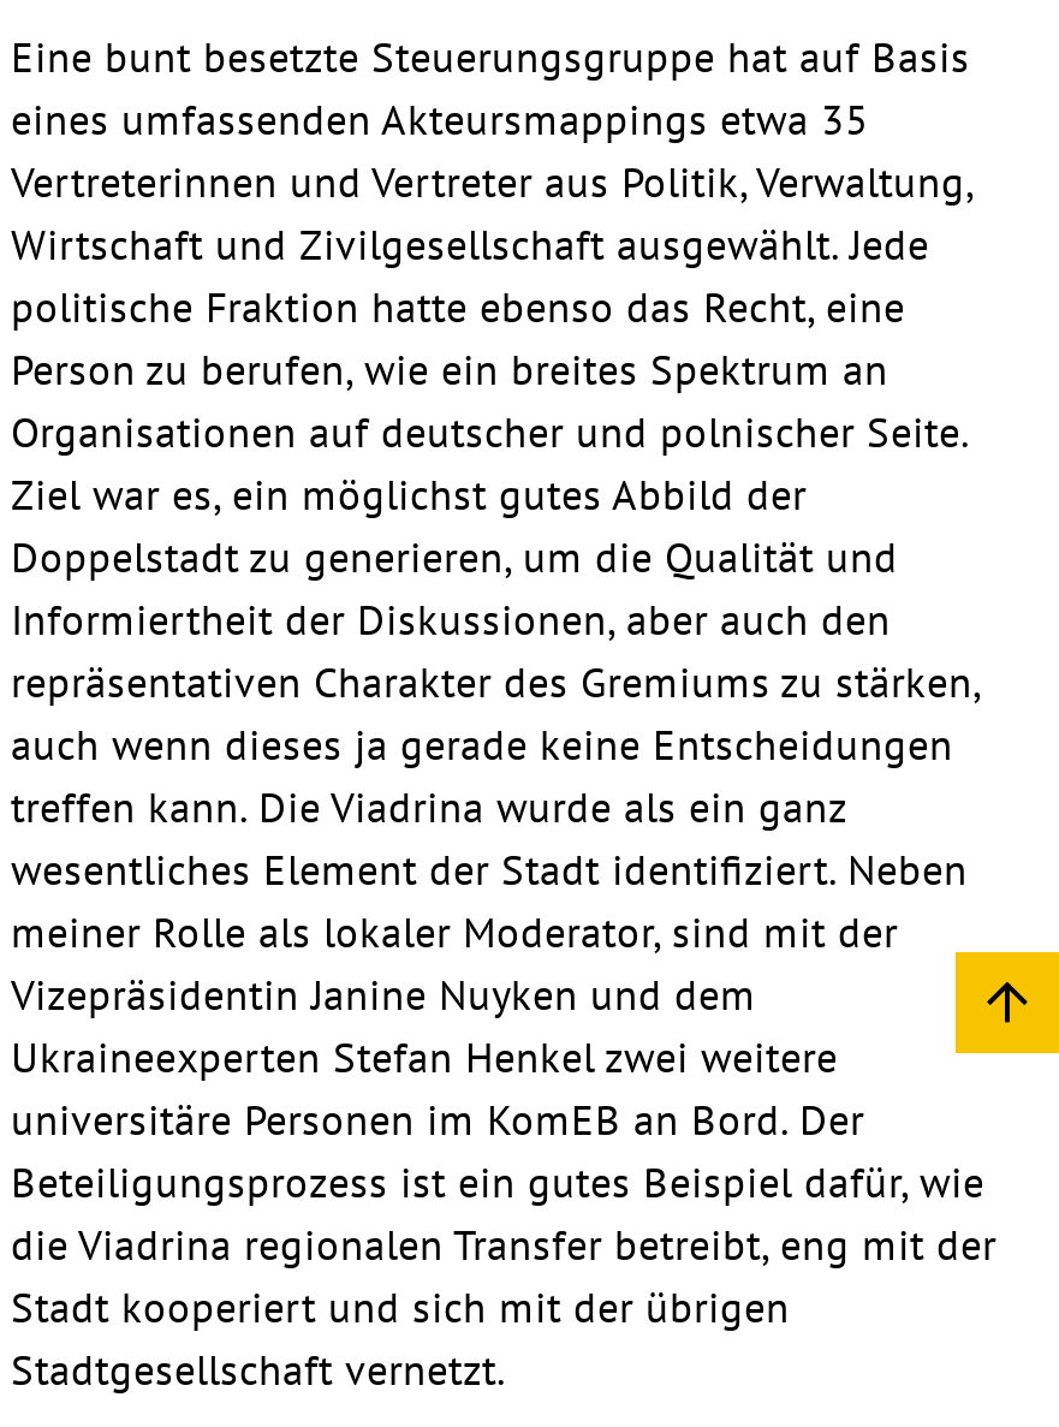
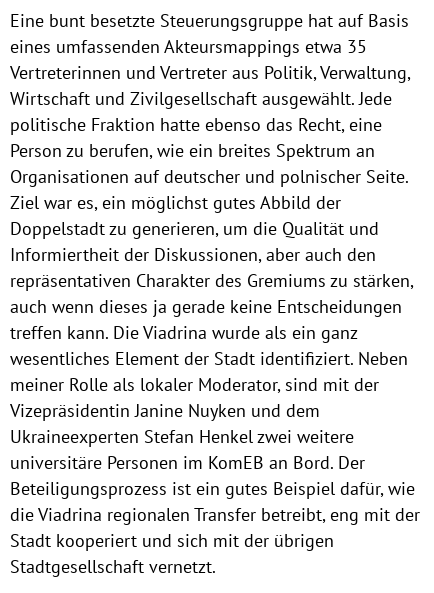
- [image]
